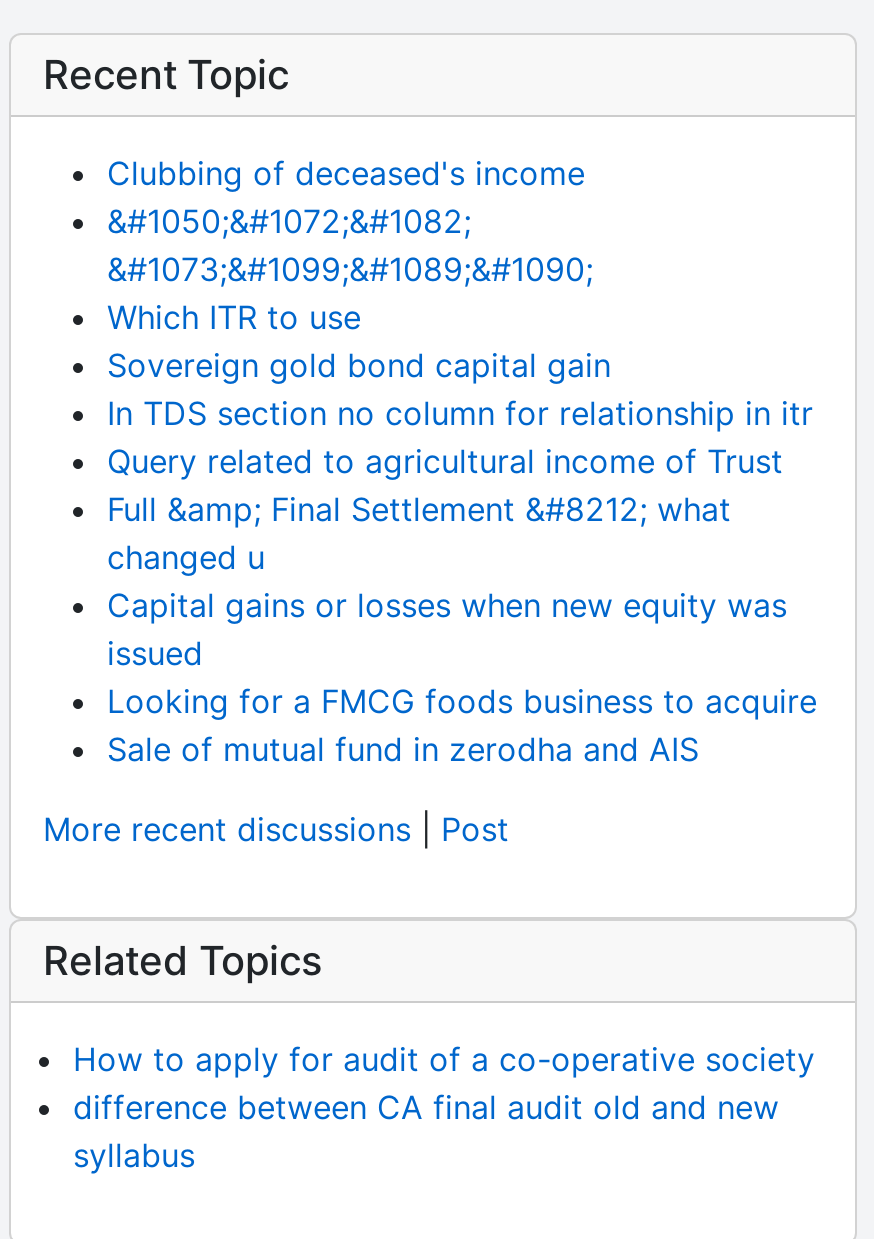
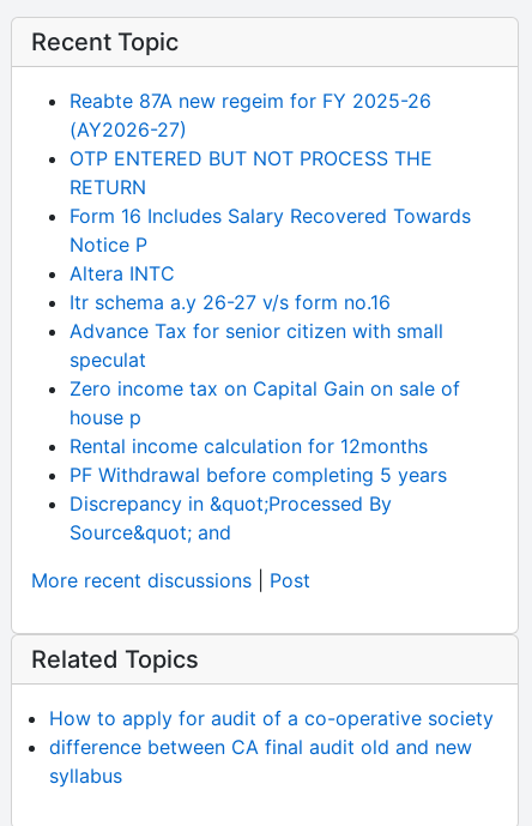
- Clubbing of deceased's income
- &#1050;&#1072;&#1082;
- &#1073;&#1099;&#1089;&#1090;
- Which ITR to use
- Sovereign gold bond capital gain
- In TDS section no column for relationship in itr
- Query related to agricultural income of Trust
- Full &amp; Final Settlement &#8212; what
- changed u
- Capital gains or losses when new equity was
- issued
- Looking for a FMCG foods business to acquire
- Sale of mutual fund in zerodha and AIS
+ Reabte 87A new regeim for FY 2025-26
+ (AY2026-27)
+ OTP ENTERED BUT NOT PROCESS THE
+ RETURN
+ Form 16 Includes Salary Recovered Towards
+ Notice P
+ Altera INTC
+ Itr schema a.y 26-27 v/s form no.16
+ Advance Tax for senior citizen with small
+ speculat
+ Zero income tax on Capital Gain on sale of
+ house p
+ Rental income calculation for 12months
+ PF Withdrawal before completing 5 years
+ Discrepancy in &quot;Processed By
+ Source&quot; and
